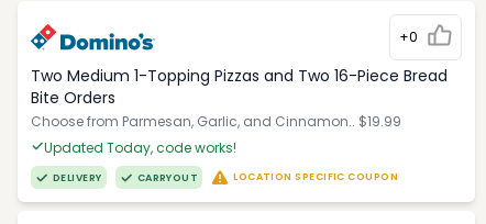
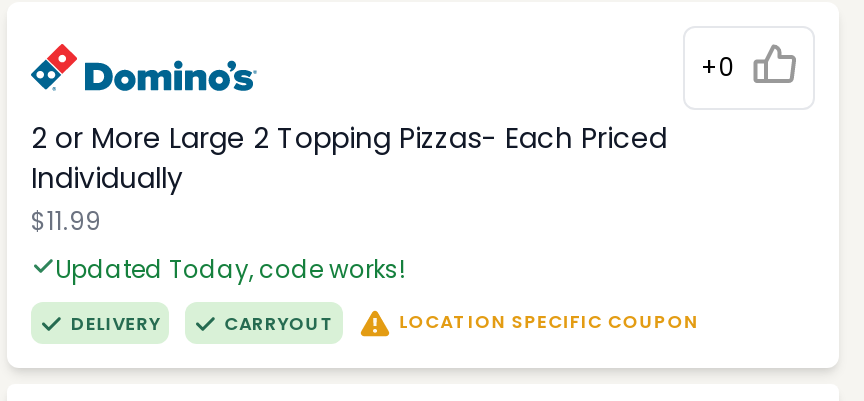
- Two Medium 1-Topping Pizzas and Two 16-Piece Bread
- Bite Orders
- Choose from Parmesan, Garlic, and Cinnamon.. $19.99
+ 2 or More Large 2 Topping Pizzas- Each Priced
+ Individually
+ $11.99
